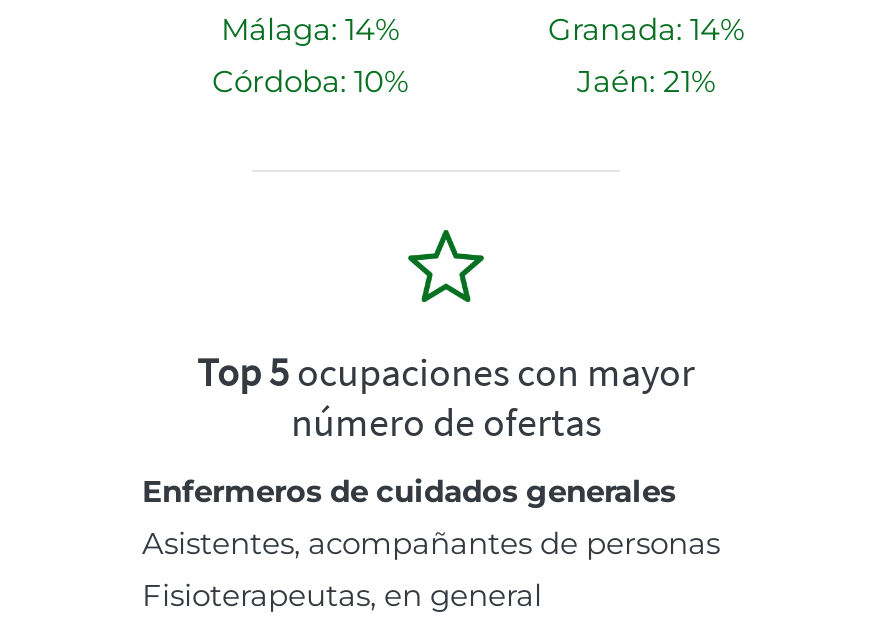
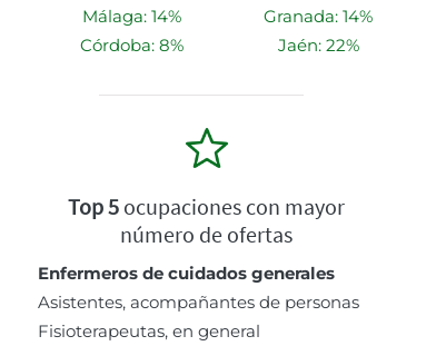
- Córdoba: 10%
+ Córdoba: 8%

- Jaén: 21%
+ Jaén: 22%
